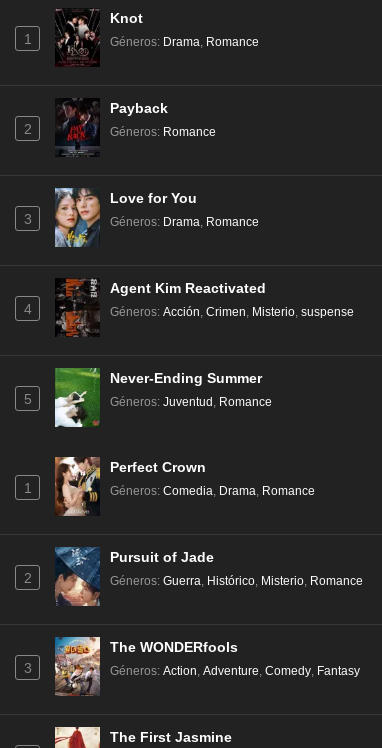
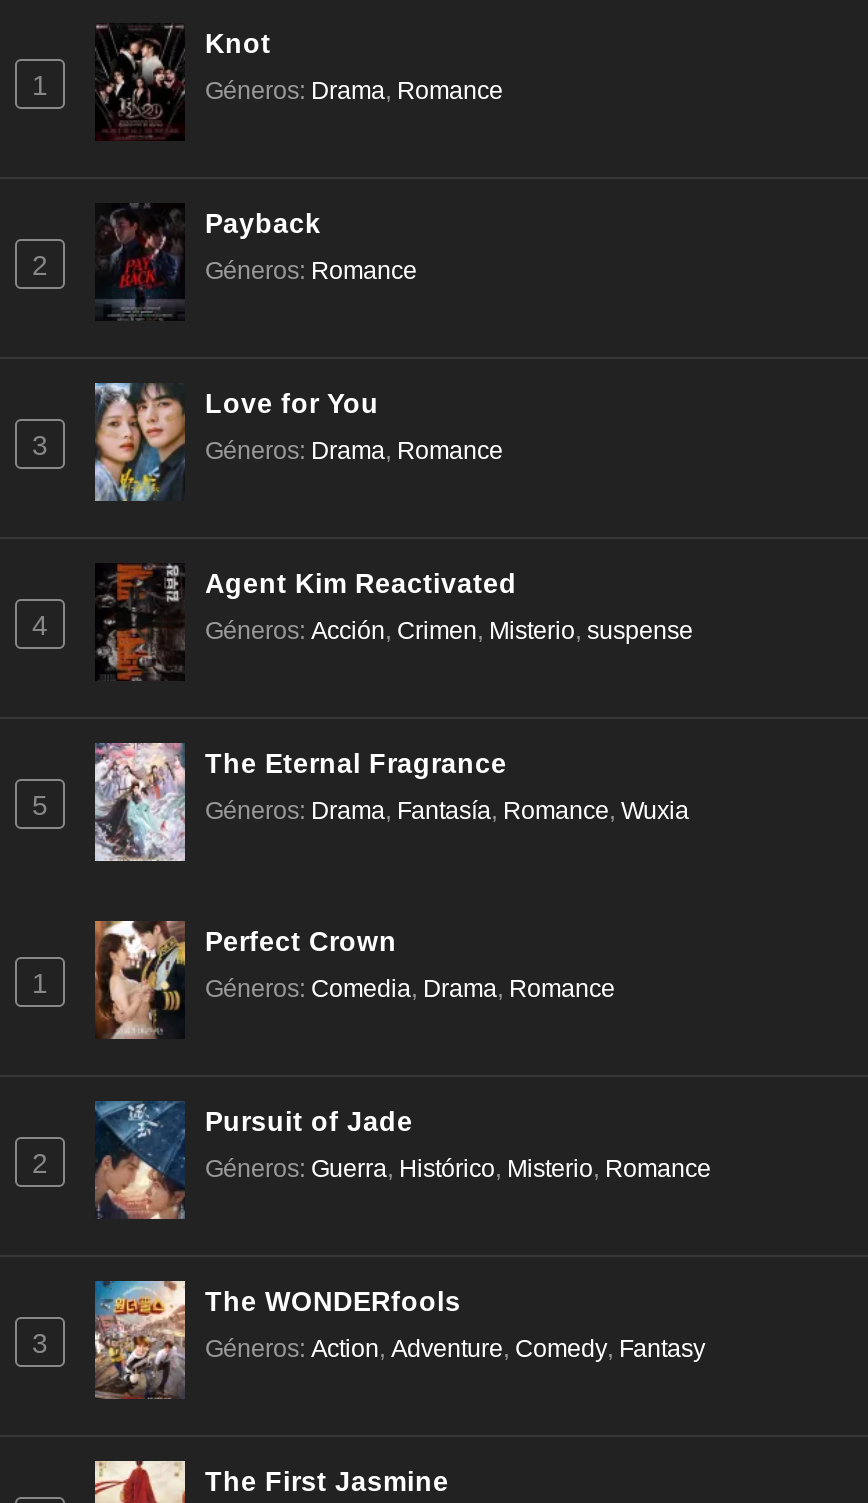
- [image]
- Never-Ending Summer
+ [image]
+ The Eternal Fragrance

- Géneros: Juventud, Romance
+ Géneros: Drama, Fantasía, Romance, Wuxia
